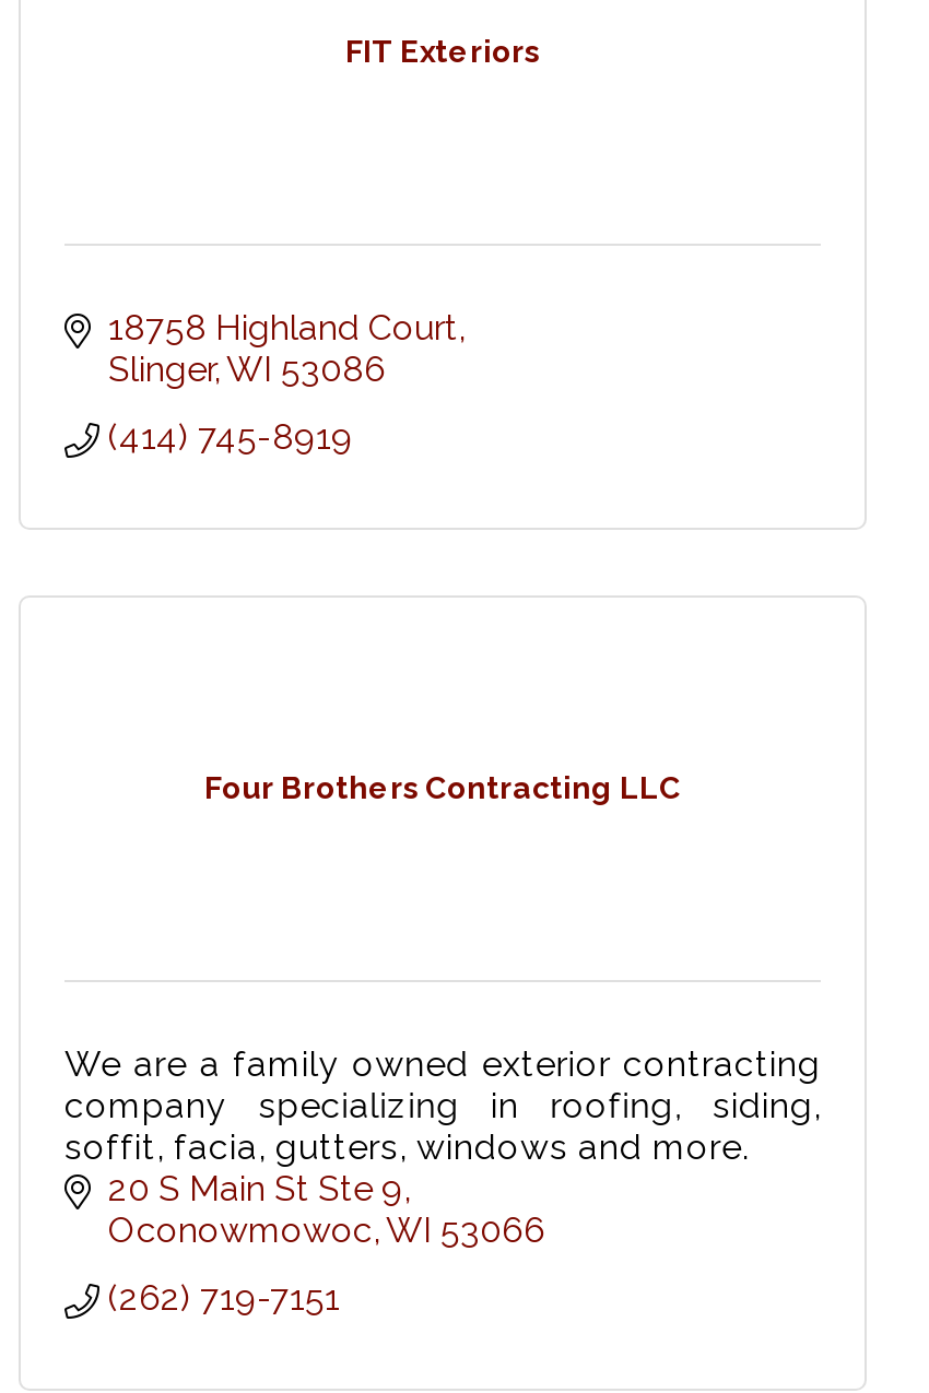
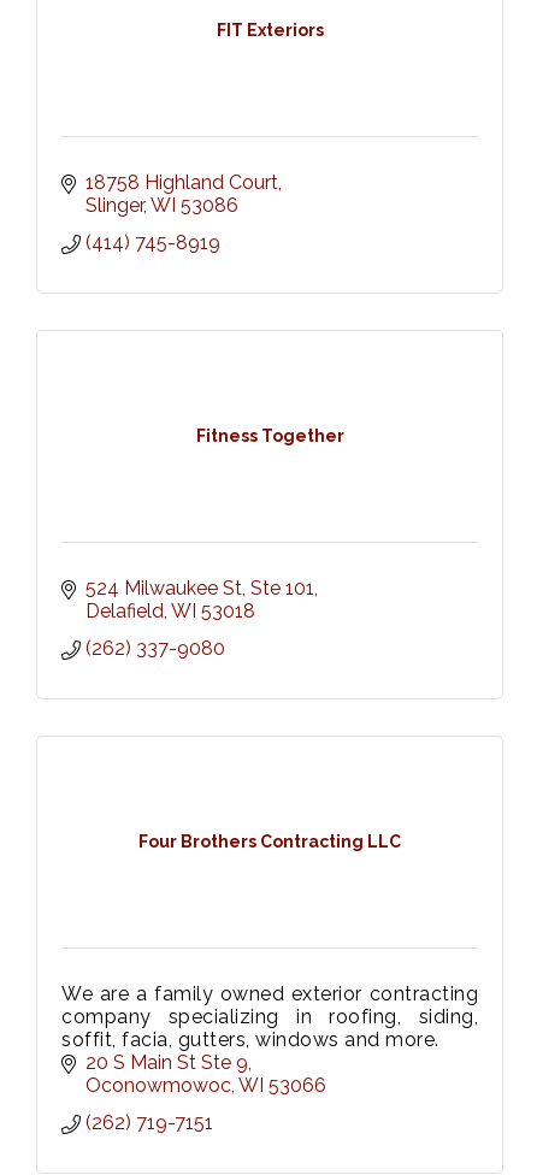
+ 524 Milwaukee St Ste 101
+ Delafield WI 53018
+ (262) 337-9080

+ Fitness Together
